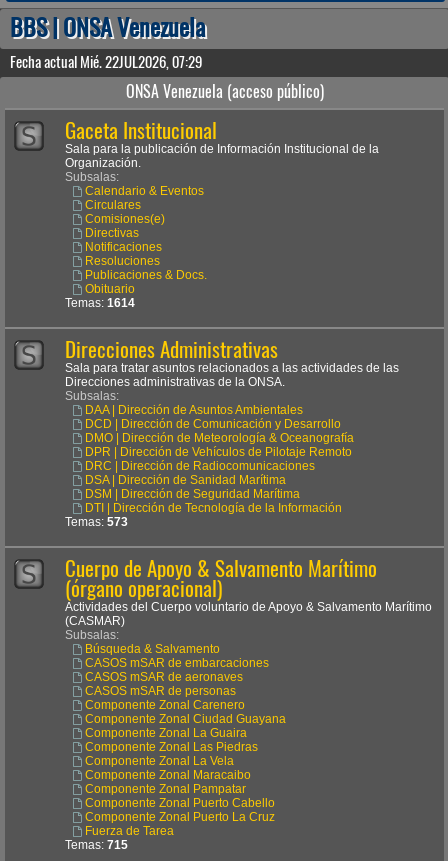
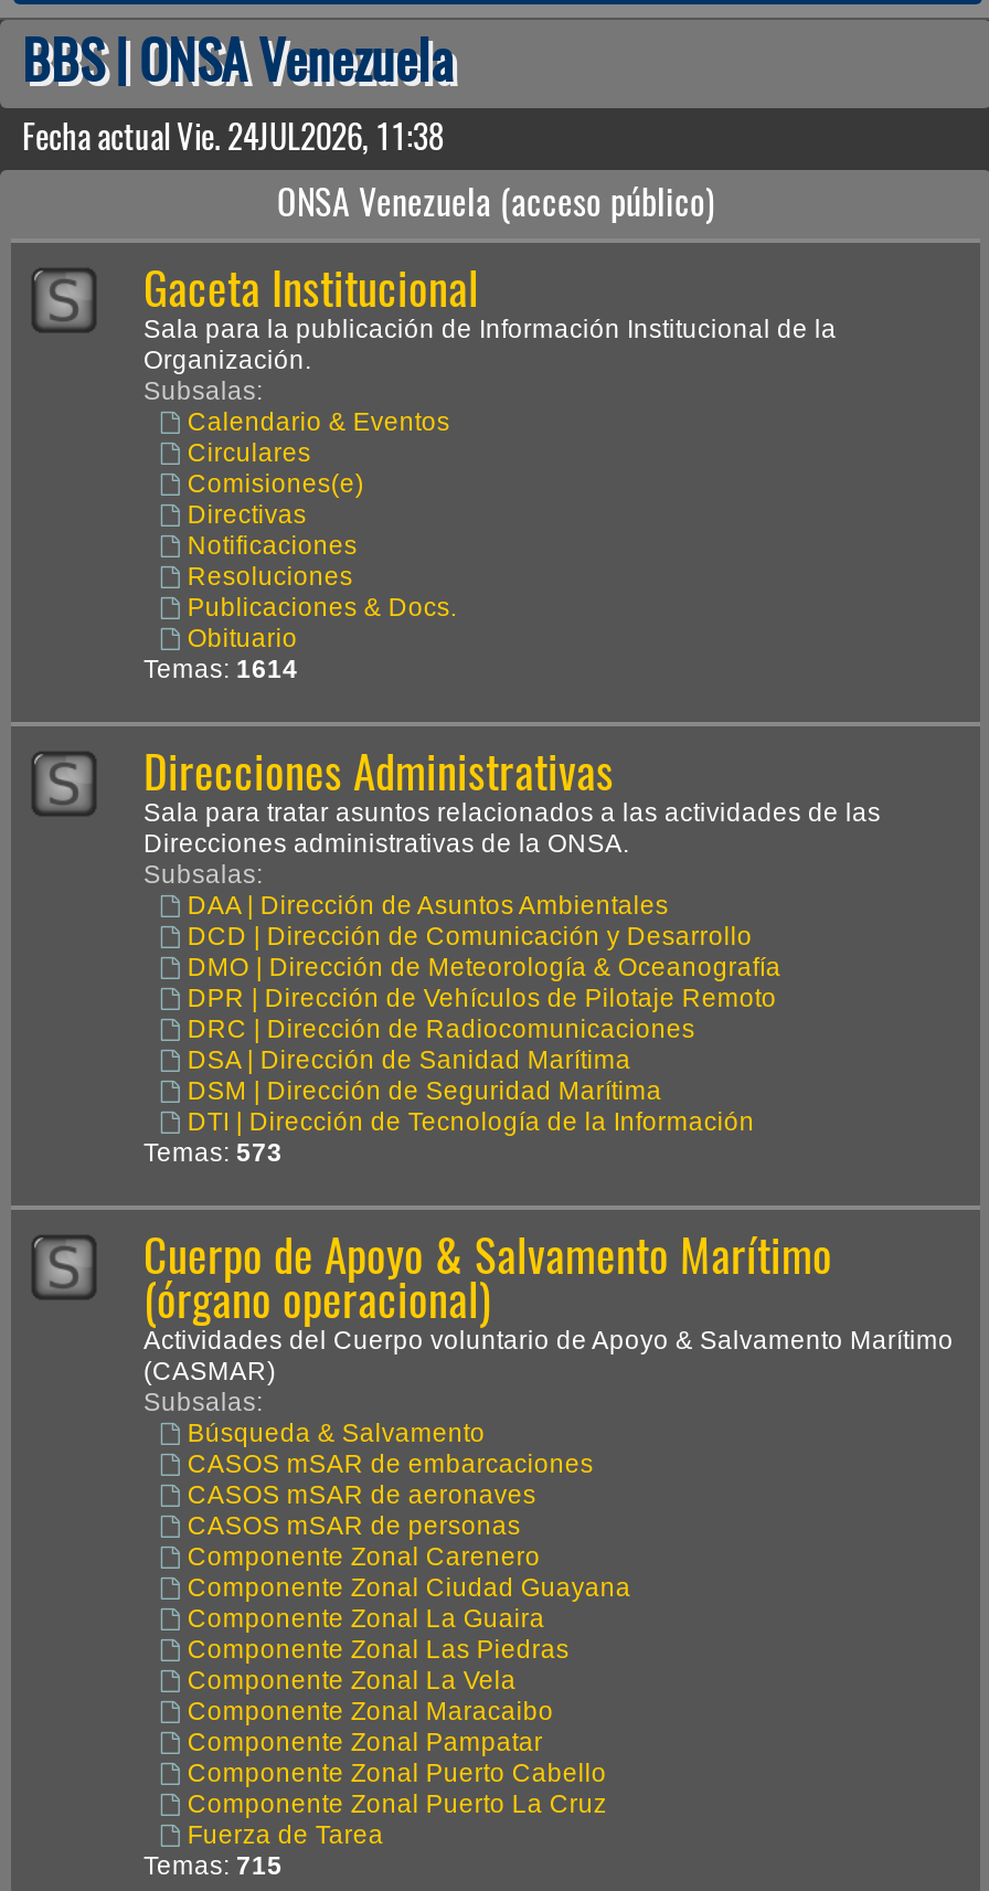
- Fecha actual Mié. 22JUL2026, 07:29
+ Fecha actual Vie. 24JUL2026, 11:38
